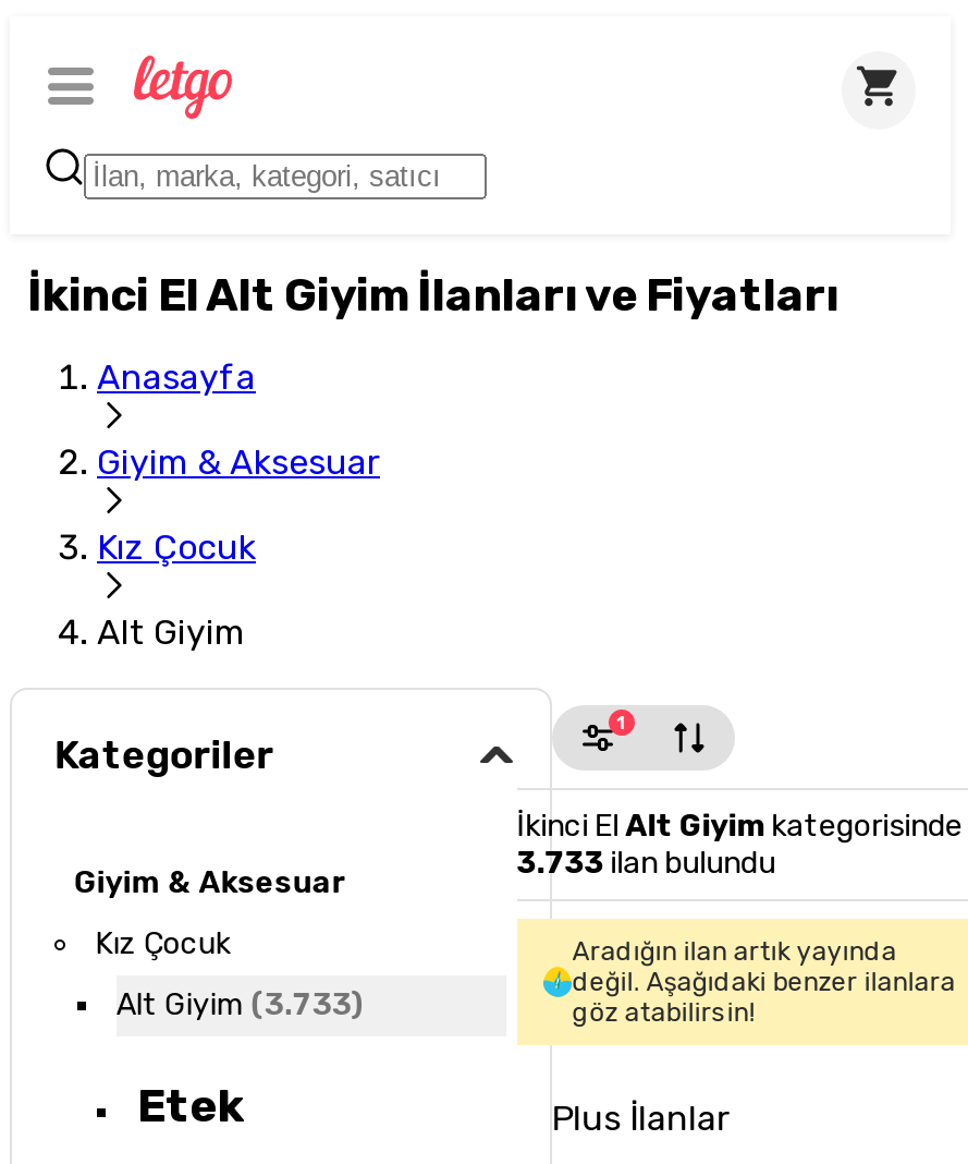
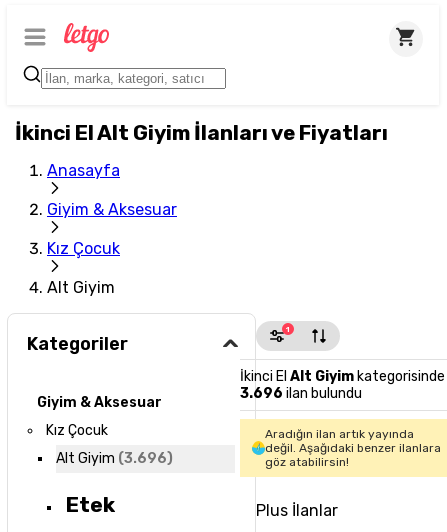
- 3.733 ilan bulundu
+ 3.696 ilan bulundu

- Alt Giyim (3.733)
+ Alt Giyim (3.696)
